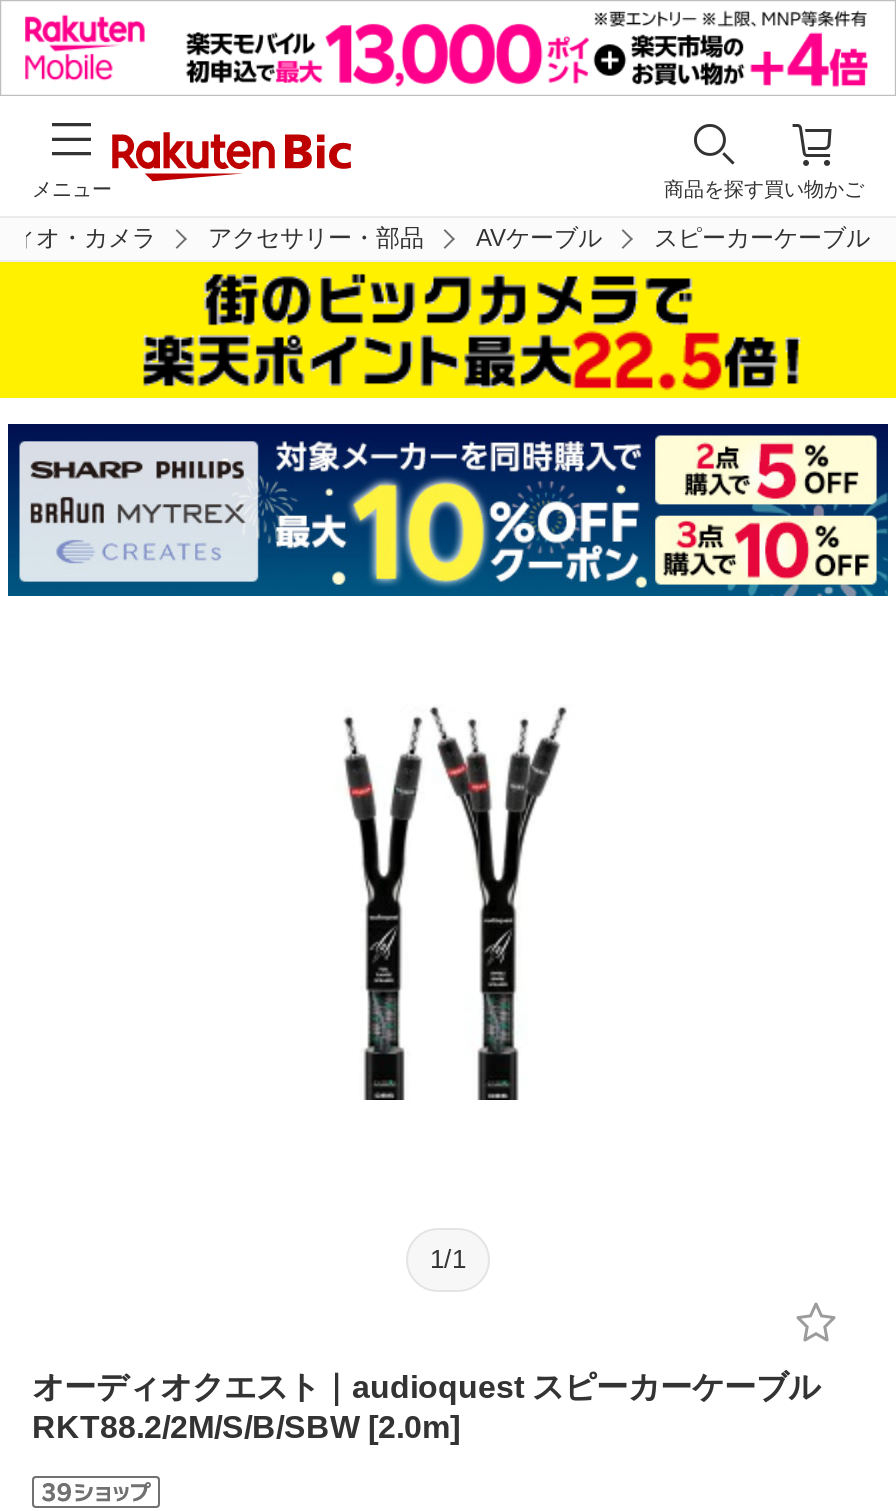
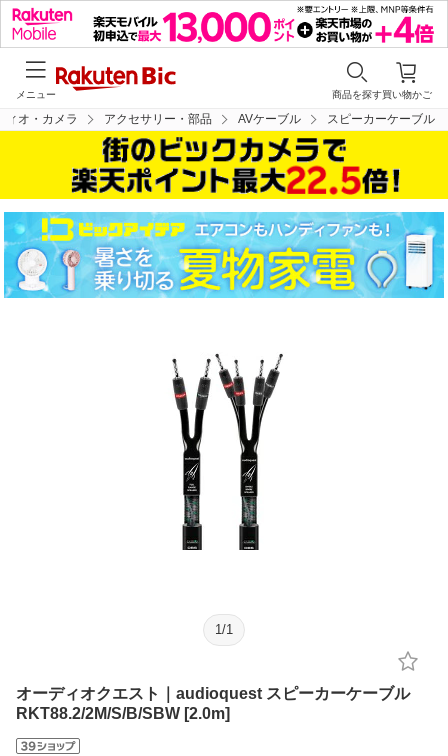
- [image]
+ [image]
